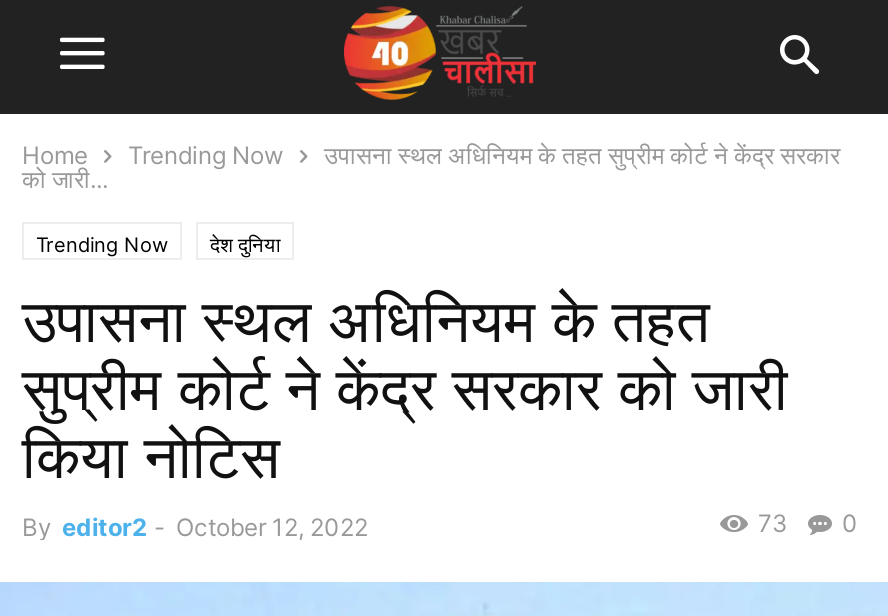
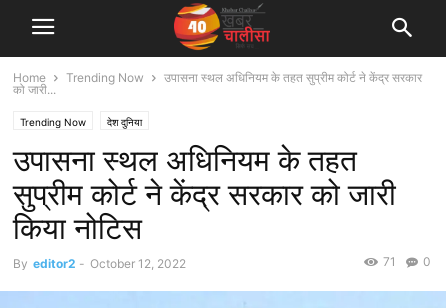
- 73 0
+ 71 0
